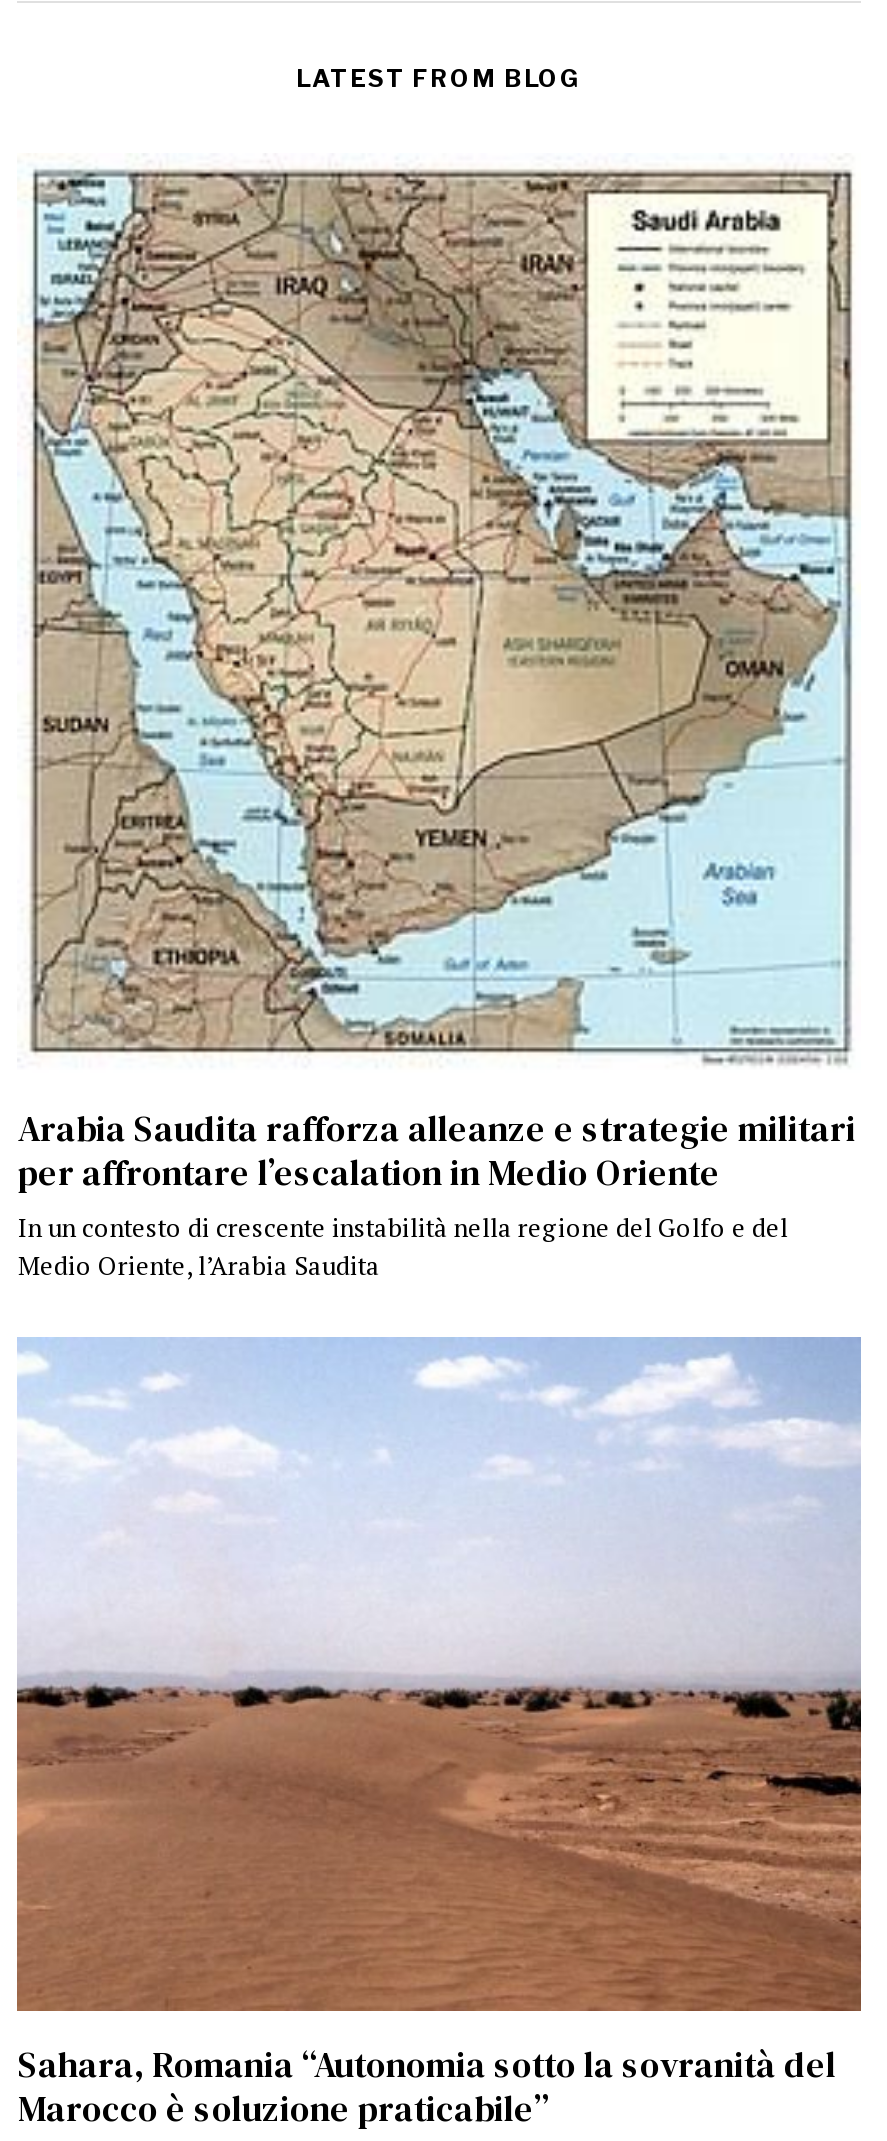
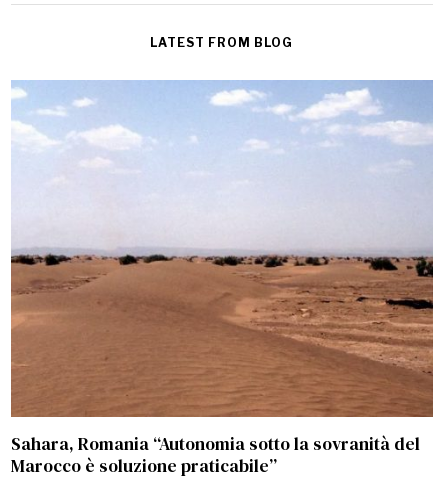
- [image]
- Arabia Saudita rafforza alleanze e strategie militari
- per affrontare l’escalation in Medio Oriente
- In un contesto di crescente instabilità nella regione del Golfo e del
- Medio Oriente, l’Arabia Saudita
